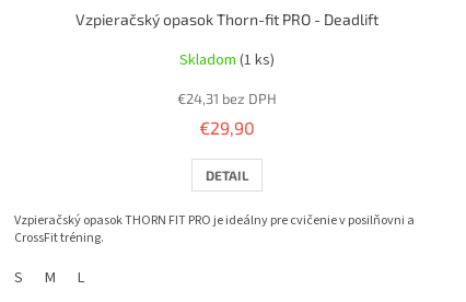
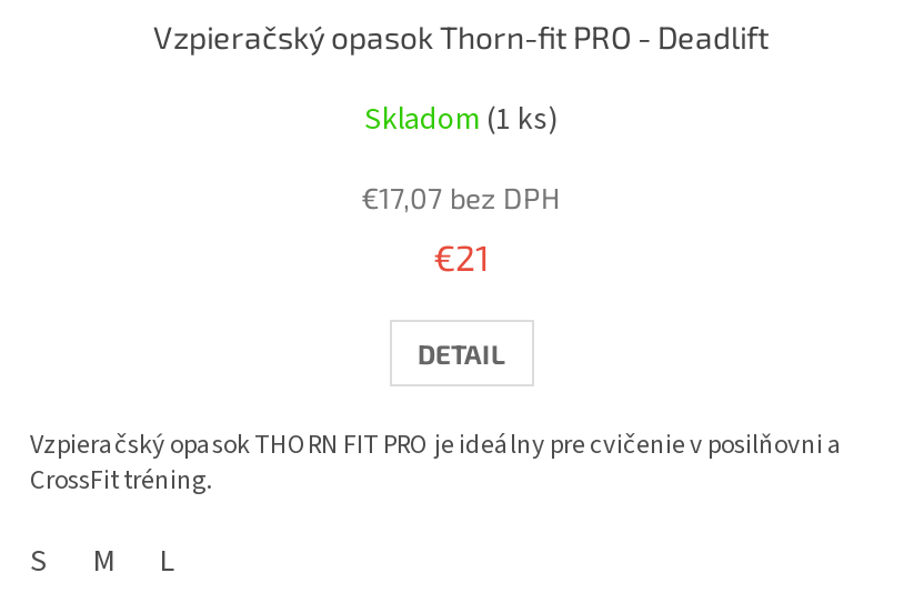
- €24,31 bez DPH
+ €17,07 bez DPH

- €29,90
+ €21
